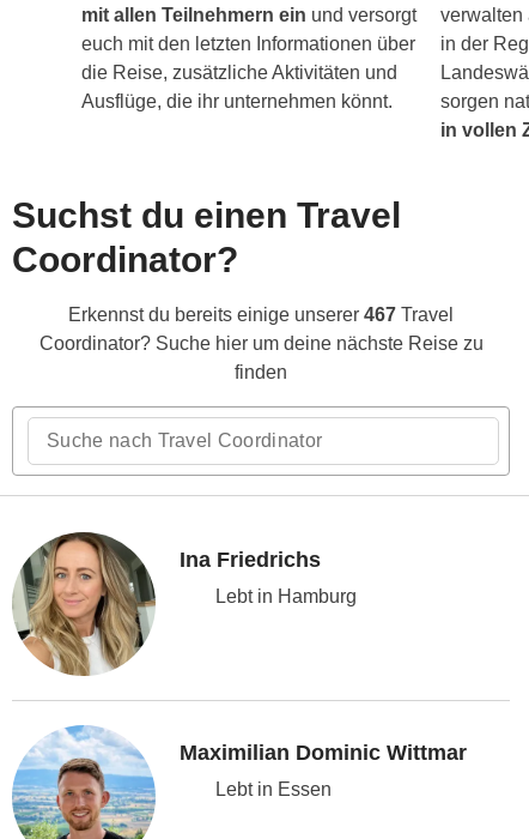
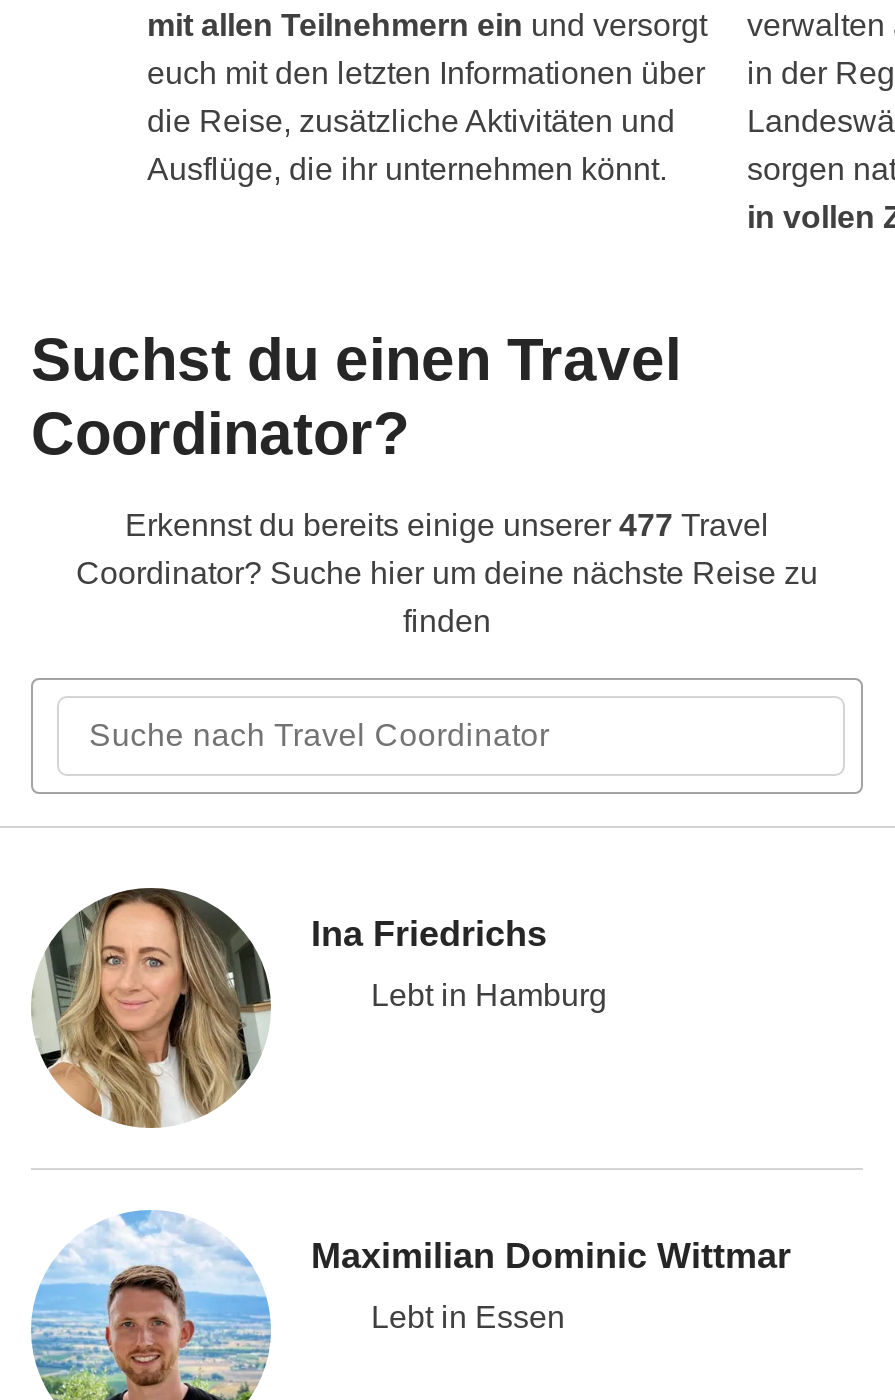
- Erkennst du bereits einige unserer 467 Travel
+ Erkennst du bereits einige unserer 477 Travel
